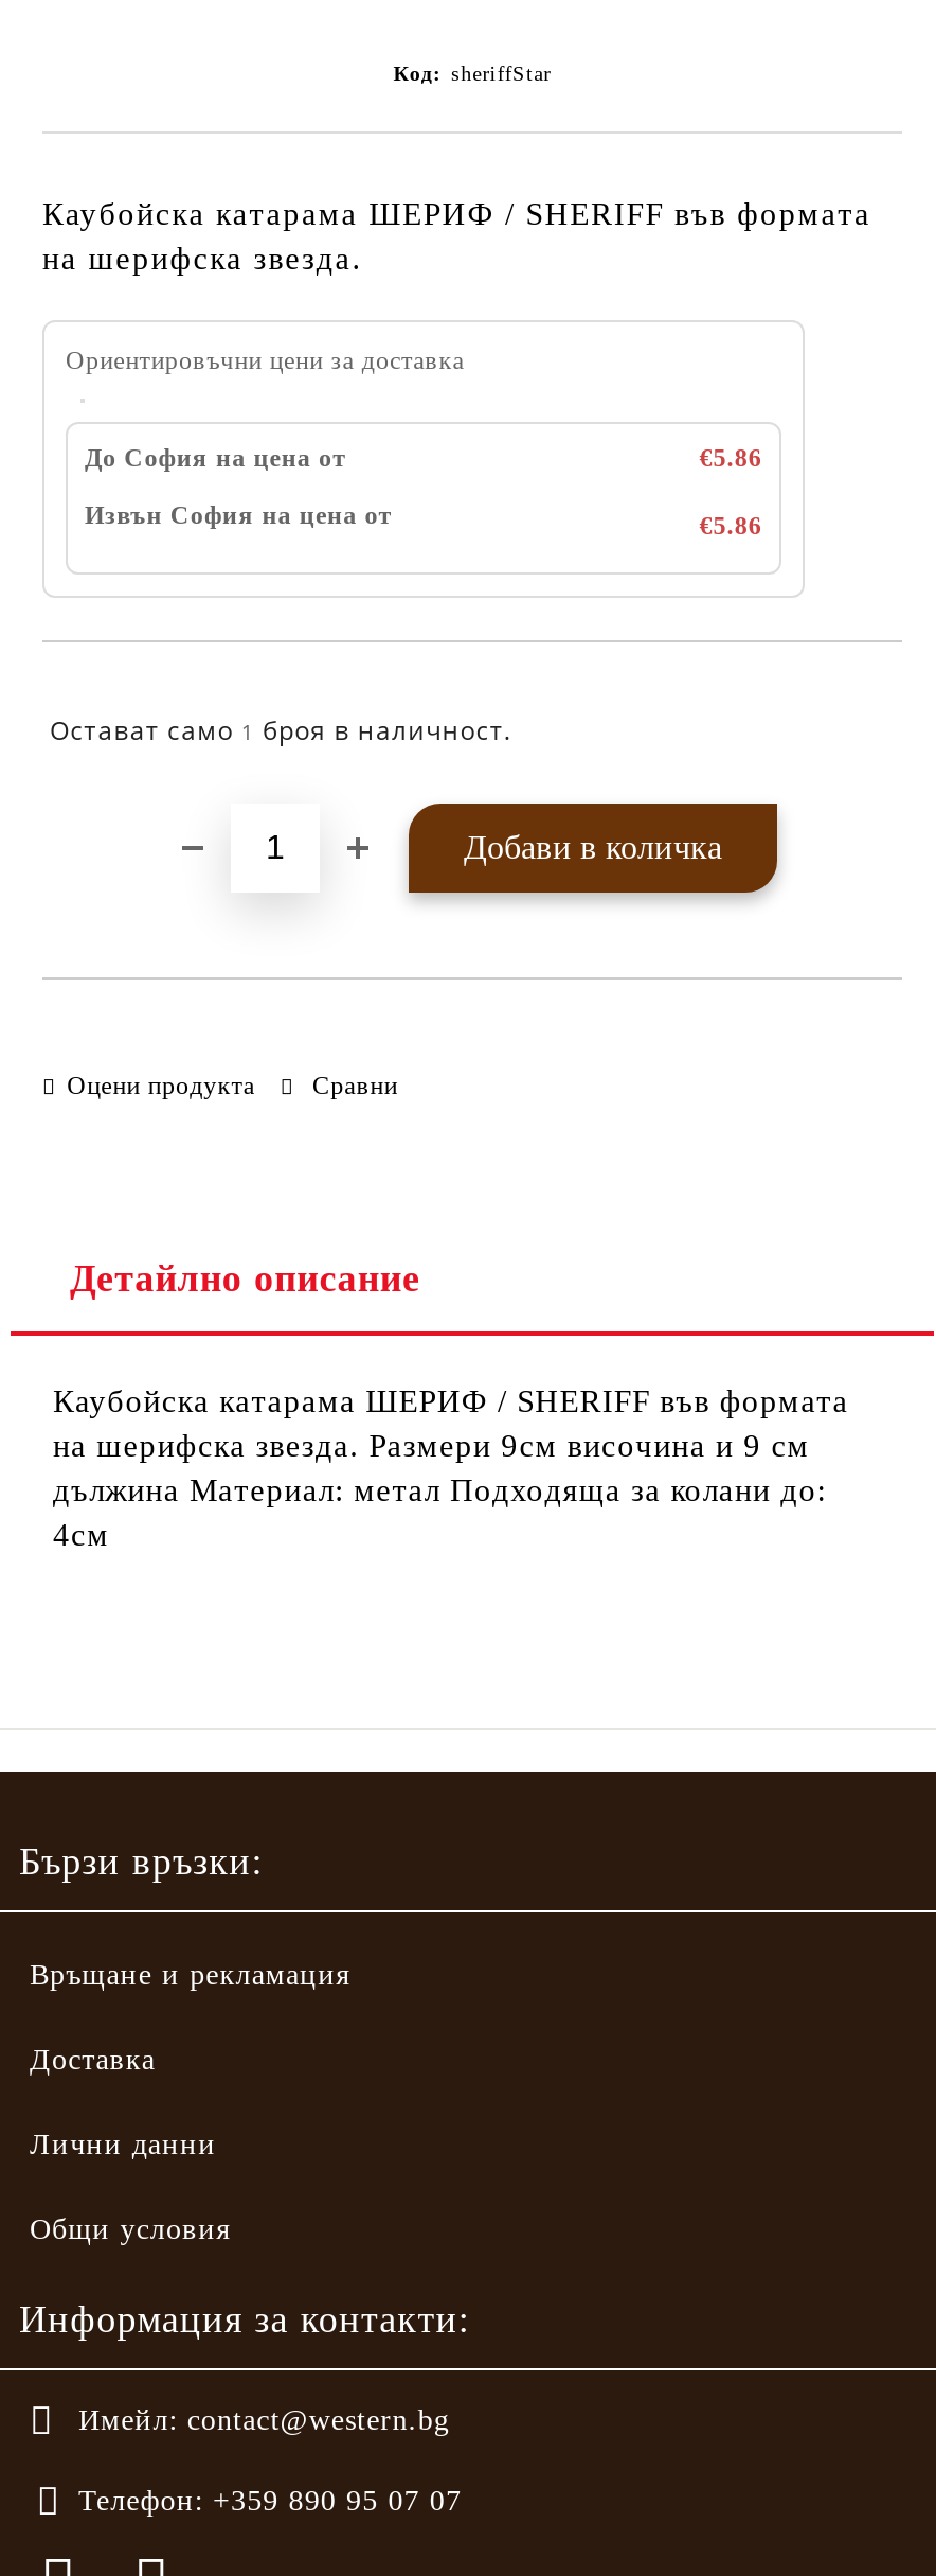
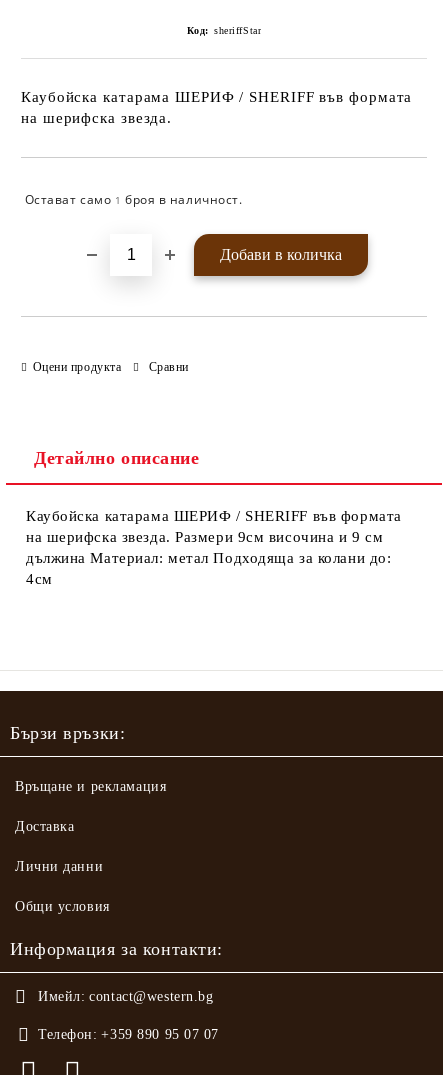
- Ориентировъчни цени за доставка
- До София на цена от
- €5.86
- Извън София на цена от
- €5.86
